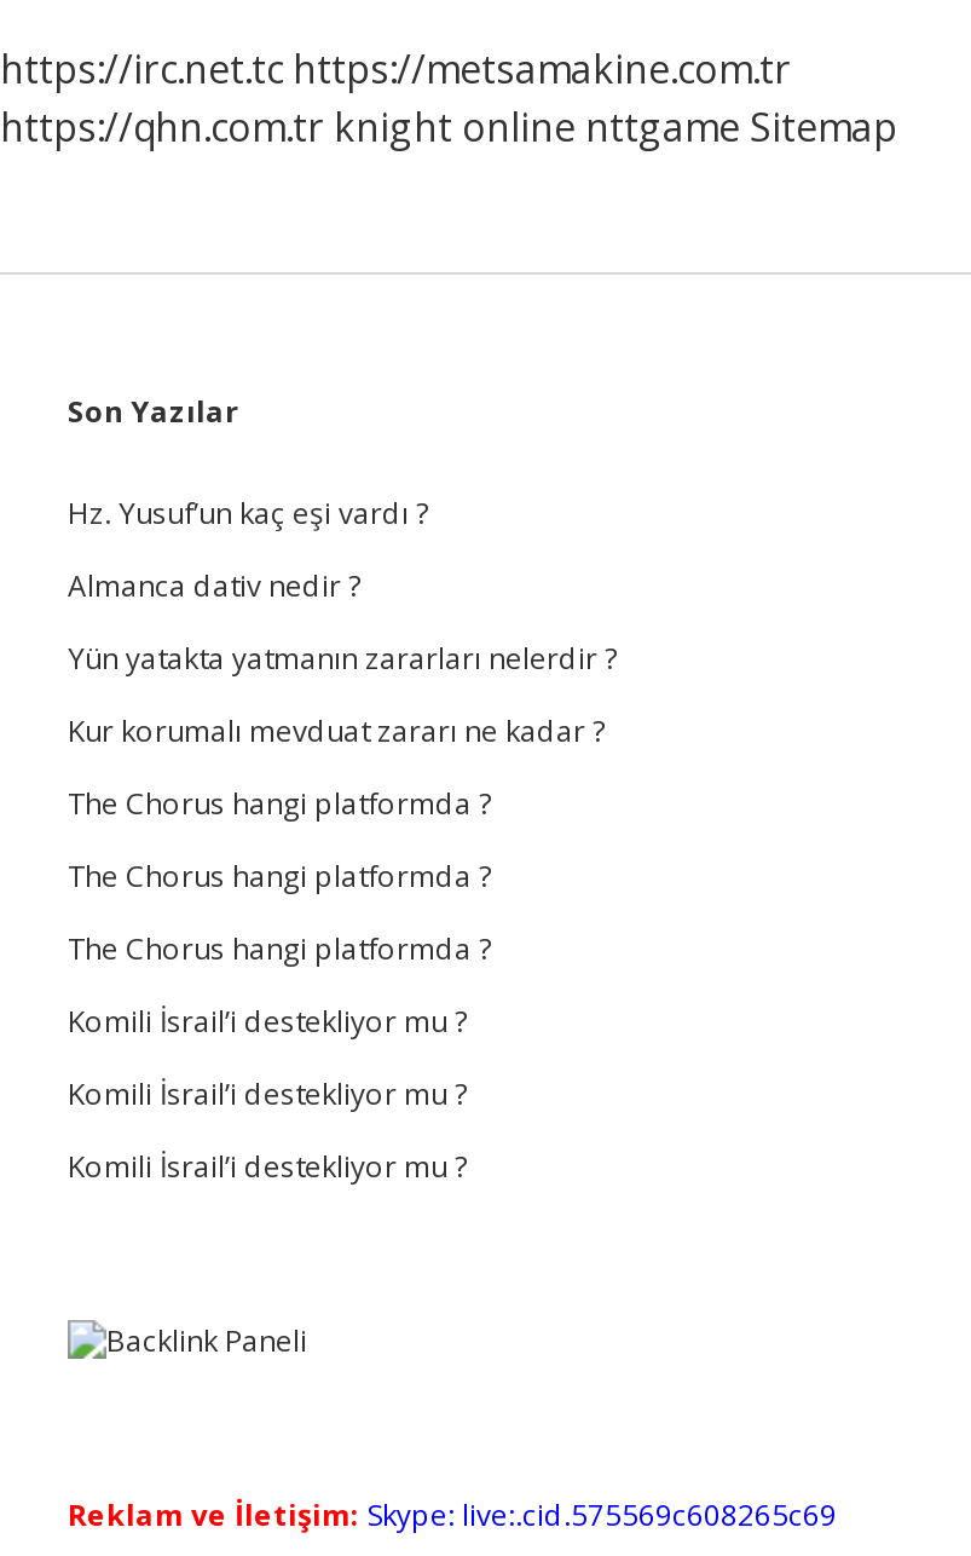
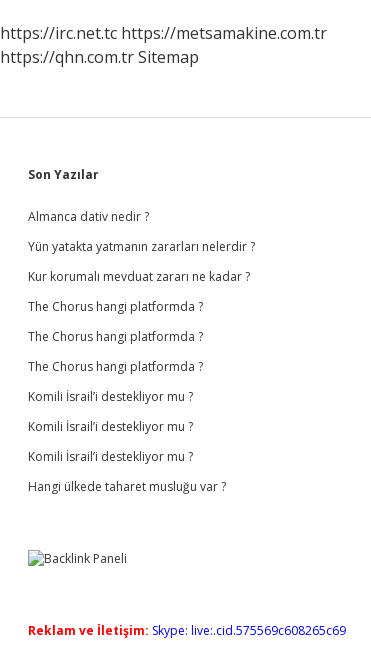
- https://qhn.com.tr knight online nttgame Sitemap
+ https://qhn.com.tr Sitemap

- Hz. Yusuf’un kaç eşi vardı ?

moved up: Almanca dativ nedir ? | Yün yatakta yatmanın zararları nelerdir ? | Kur korumalı mevduat zararı ne kadar ? | ... | Komili İsrail’i destekliyor mu ? | Komili İsrail’i destekliyor mu ?

+ Hangi ülkede taharet musluğu var ?
